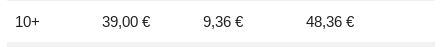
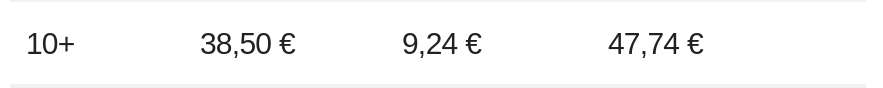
- 39,00 €
+ 38,50 €

- 9,36 €
+ 9,24 €

- 48,36 €
+ 47,74 €
